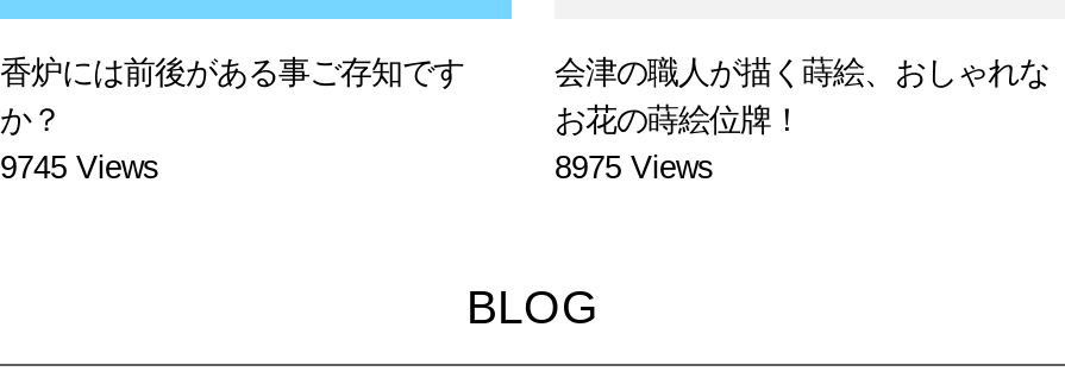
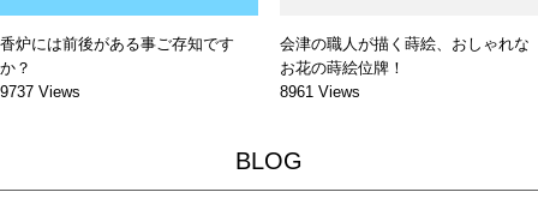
- 9745 Views
+ 9737 Views

- 8975 Views
+ 8961 Views
